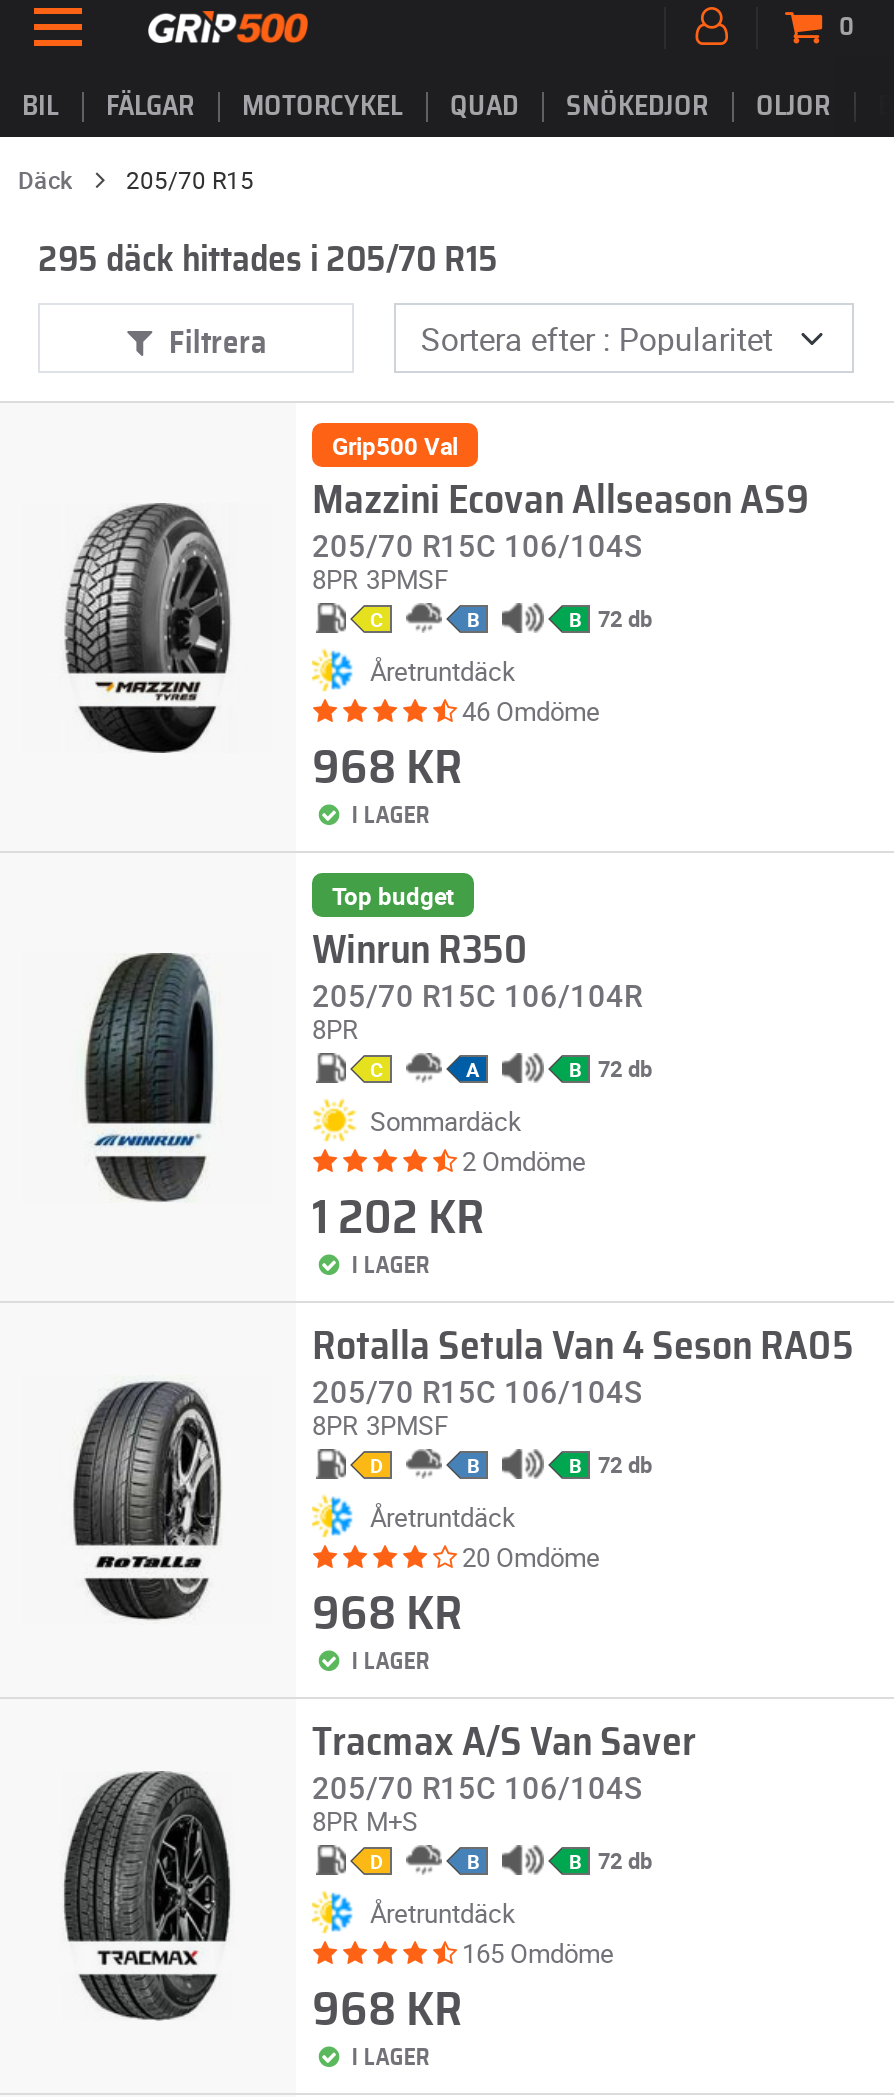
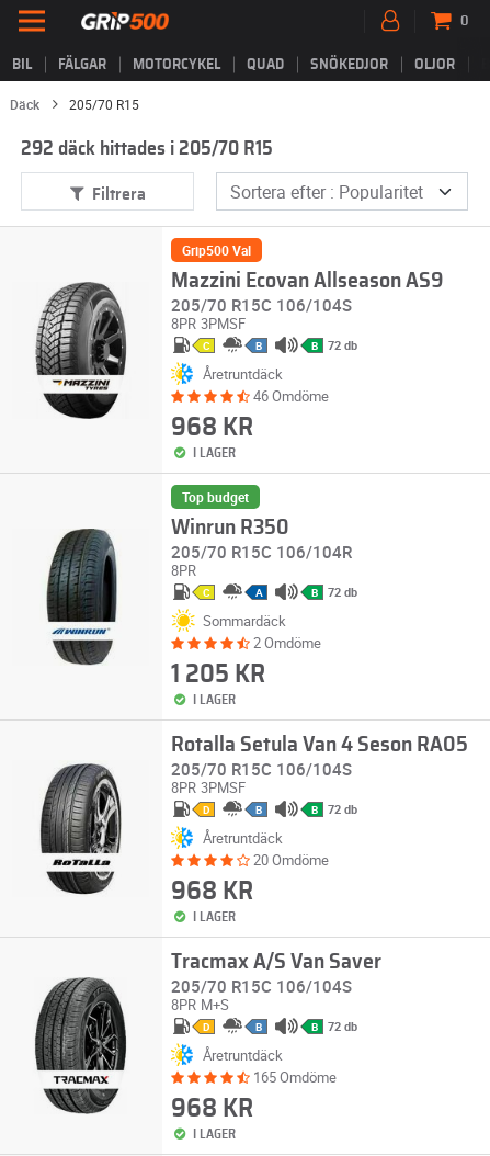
- 295 däck hittades i 205/70 R15
+ 292 däck hittades i 205/70 R15

- 1 202 KR
+ 1 205 KR
